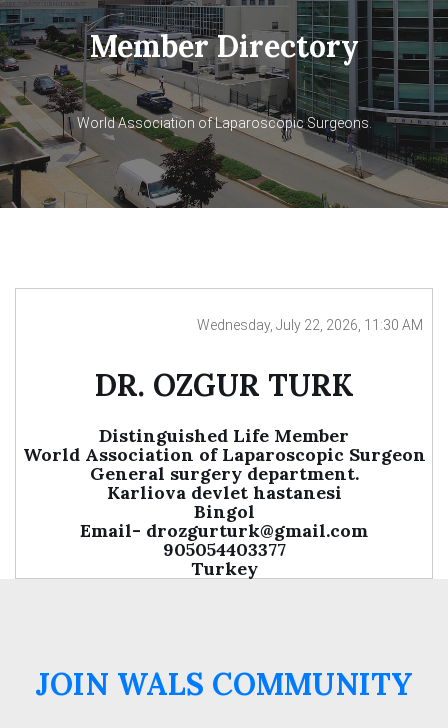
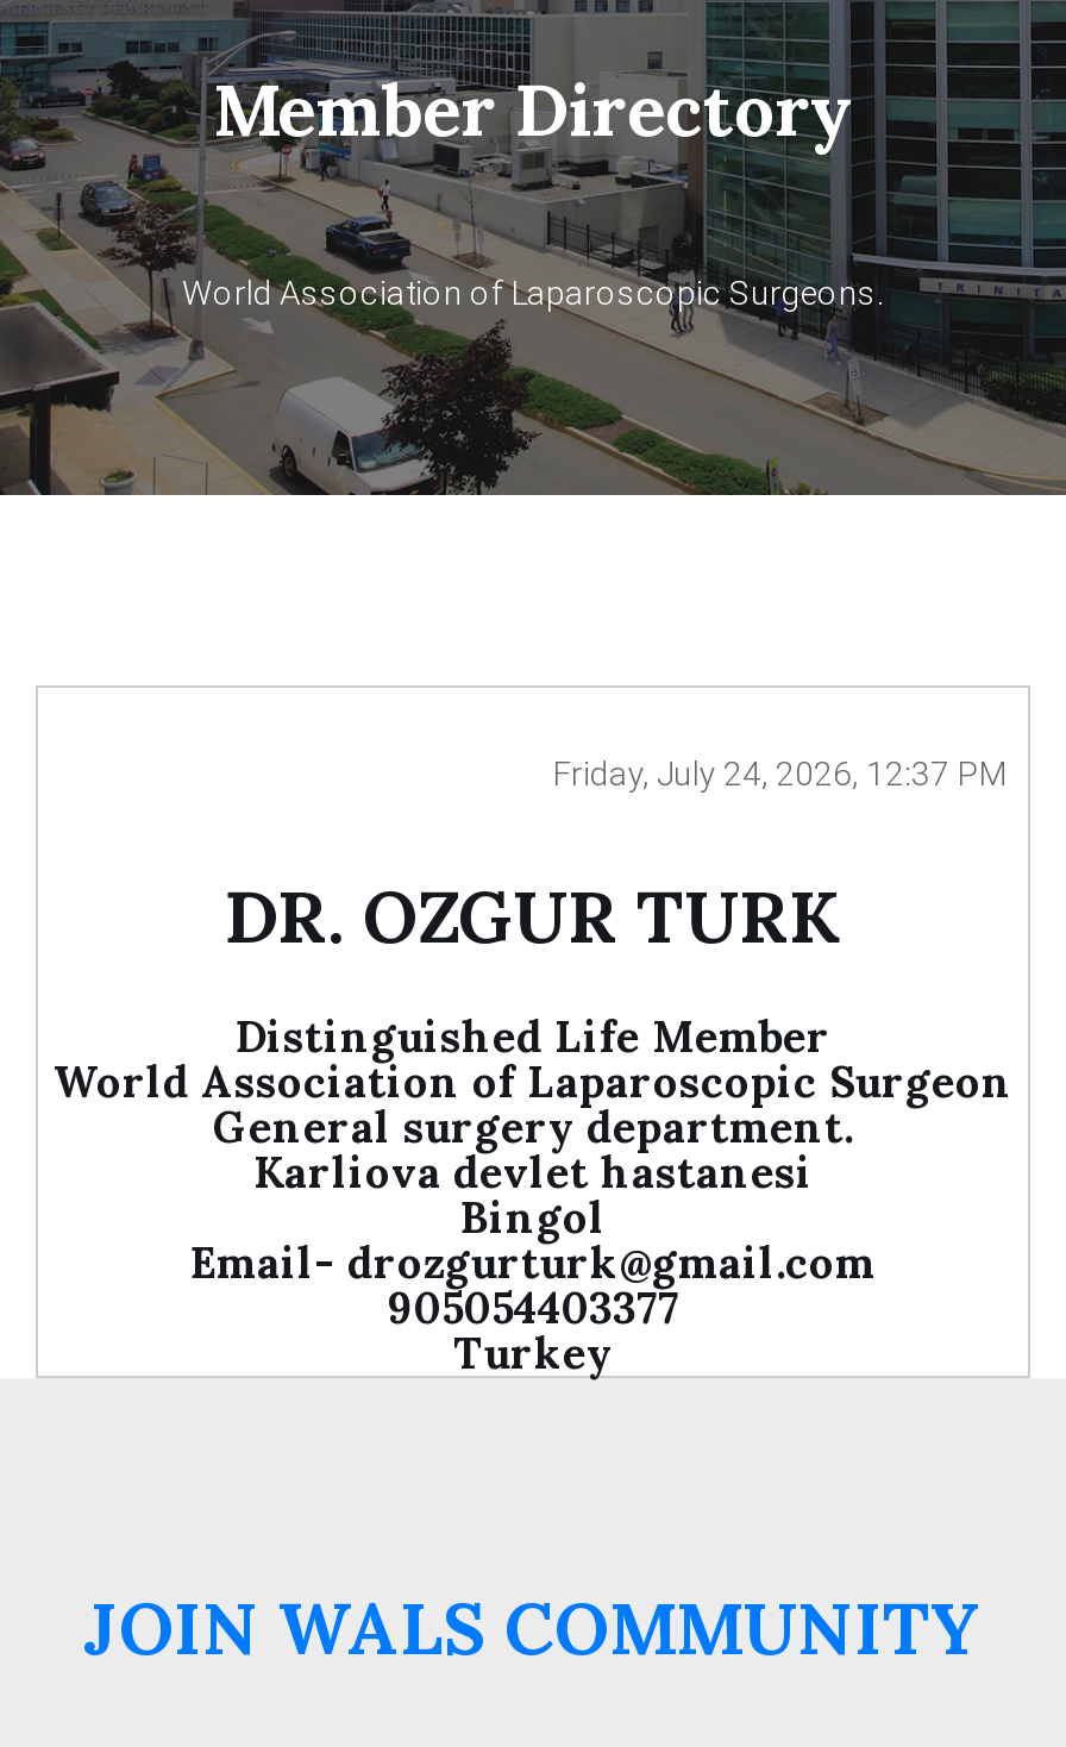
- Wednesday, July 22, 2026, 11:30 AM
+ Friday, July 24, 2026, 12:37 PM
